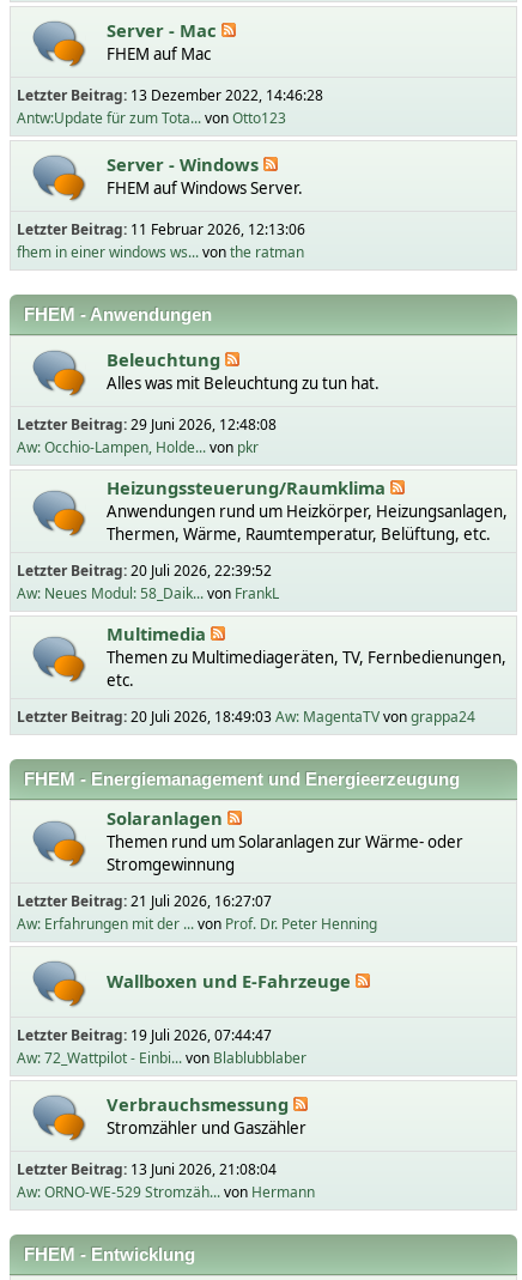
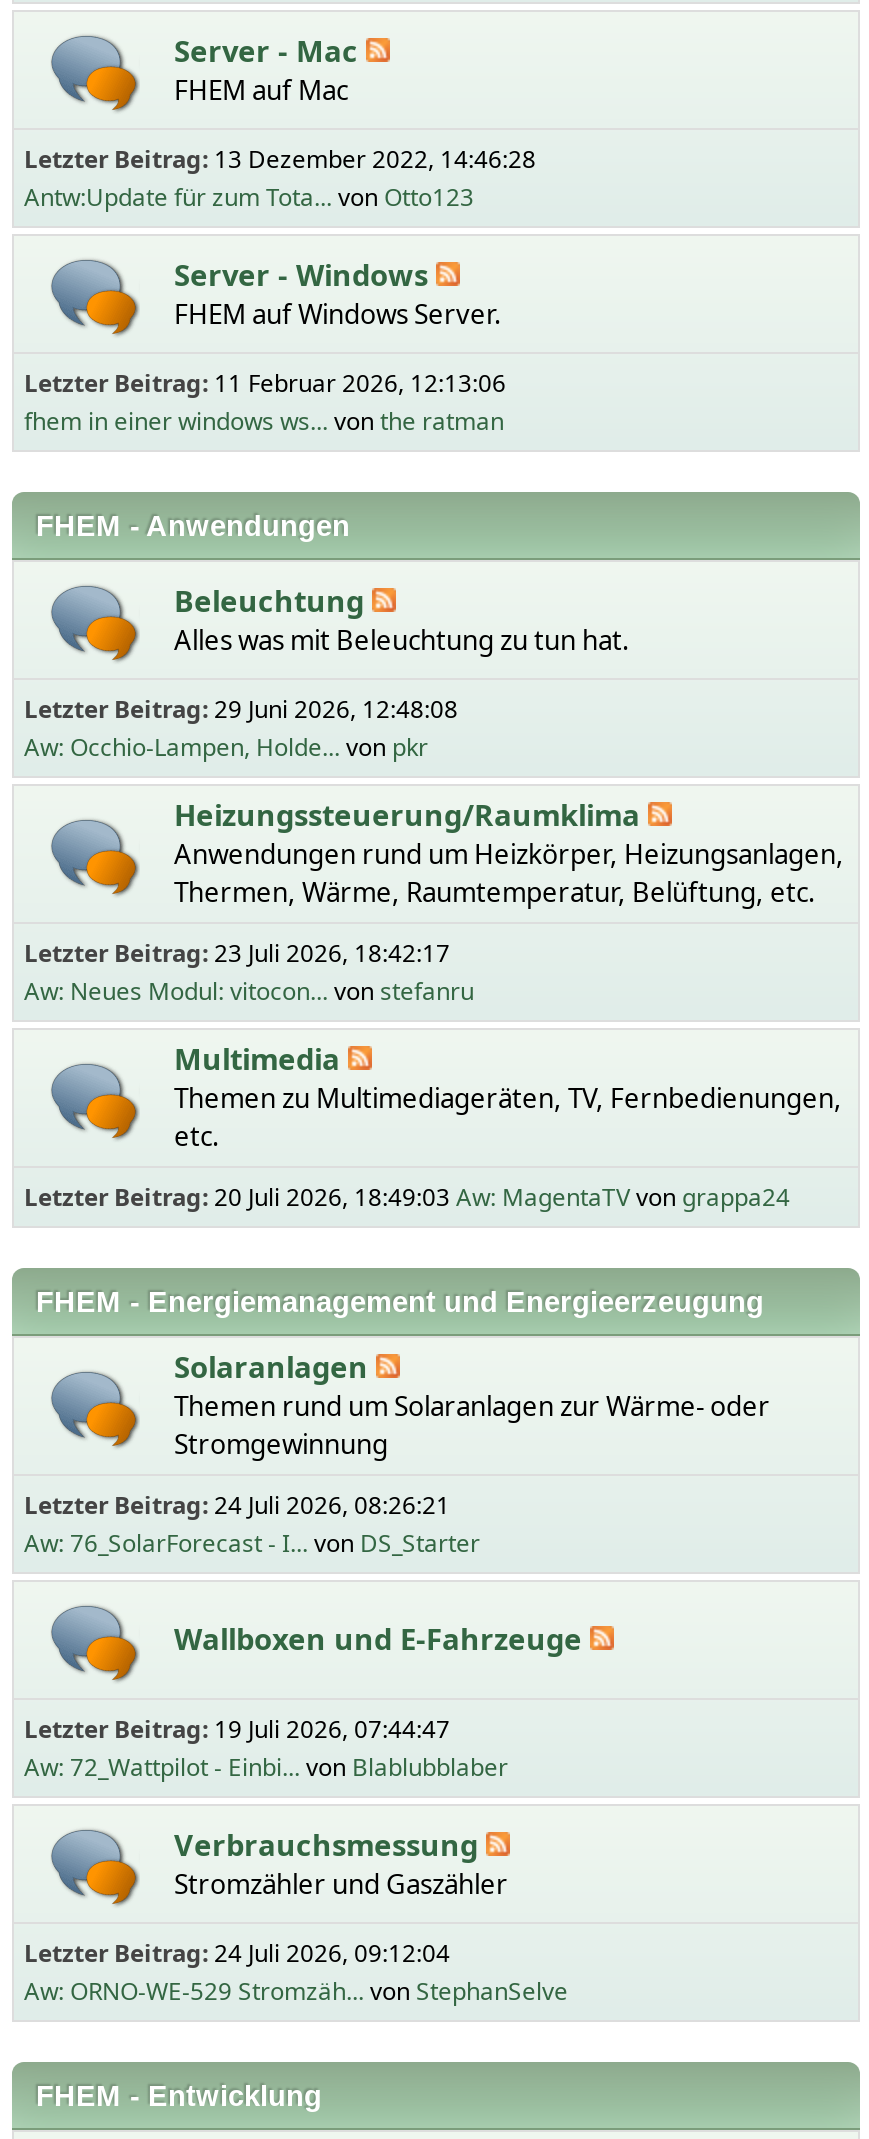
- Letzter Beitrag: 20 Juli 2026, 22:39:52
+ Letzter Beitrag: 23 Juli 2026, 18:42:17

- Aw: Neues Modul: 58_Daik... von FrankL
+ Aw: Neues Modul: vitocon... von stefanru

- Letzter Beitrag: 21 Juli 2026, 16:27:07
- Aw: Erfahrungen mit der ... von Prof. Dr. Peter Henning
+ Letzter Beitrag: 24 Juli 2026, 08:26:21
+ Aw: 76_SolarForecast - I... von DS_Starter

- Letzter Beitrag: 13 Juni 2026, 21:08:04
+ Letzter Beitrag: 24 Juli 2026, 09:12:04

- Aw: ORNO-WE-529 Stromzäh... von Hermann
+ Aw: ORNO-WE-529 Stromzäh... von StephanSelve
